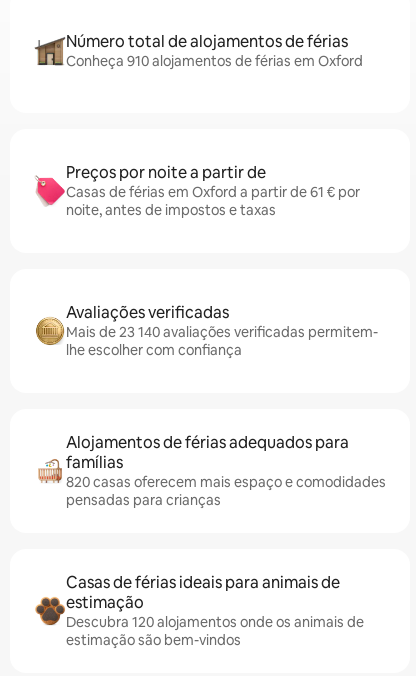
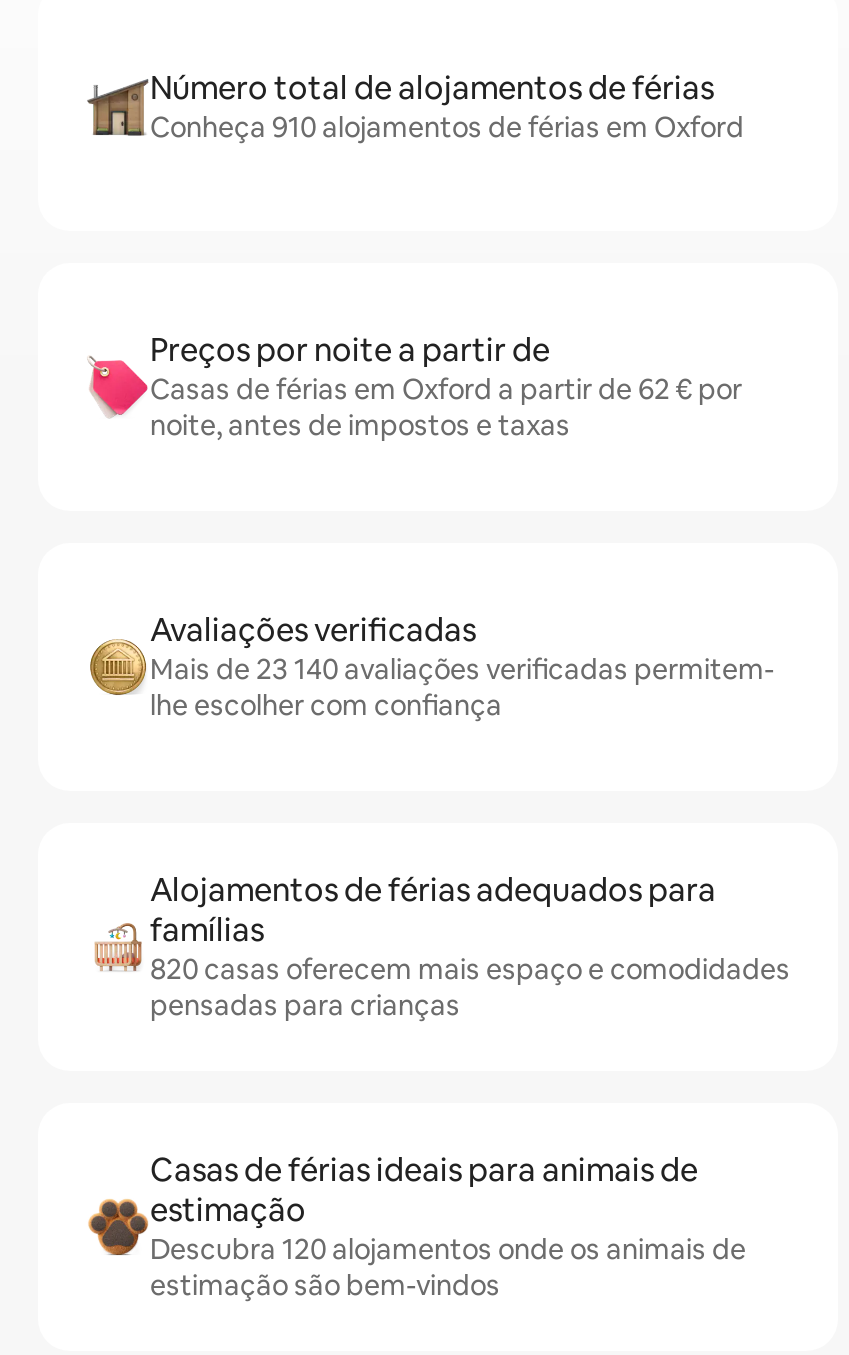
- Casas de férias em Oxford a partir de 61 € por
+ Casas de férias em Oxford a partir de 62 € por
